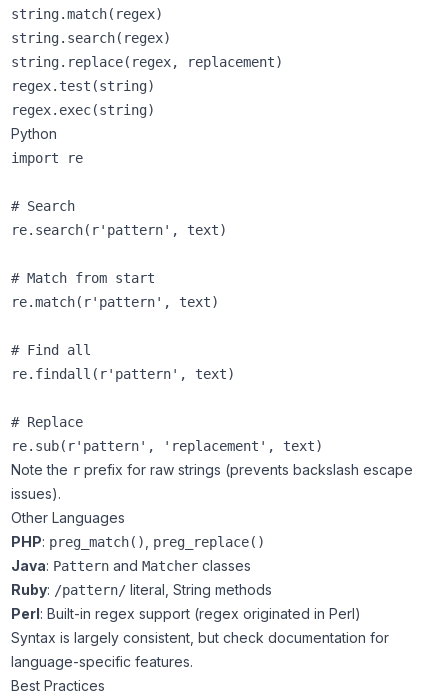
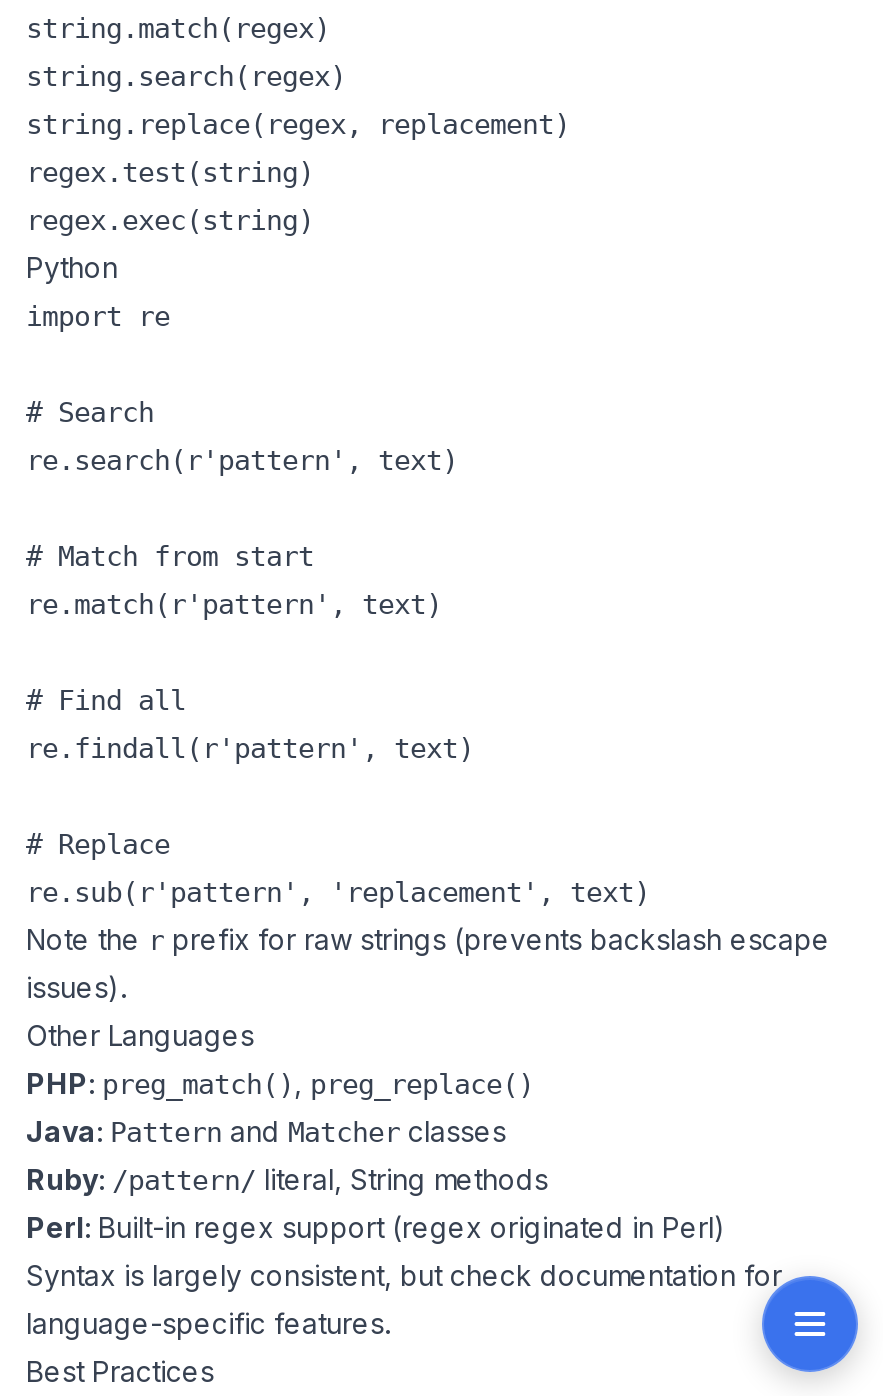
+ [image]
